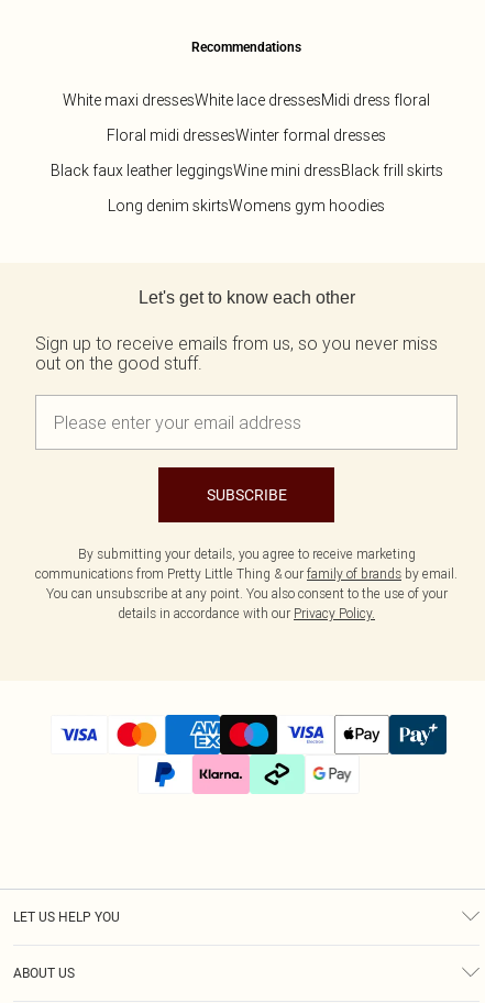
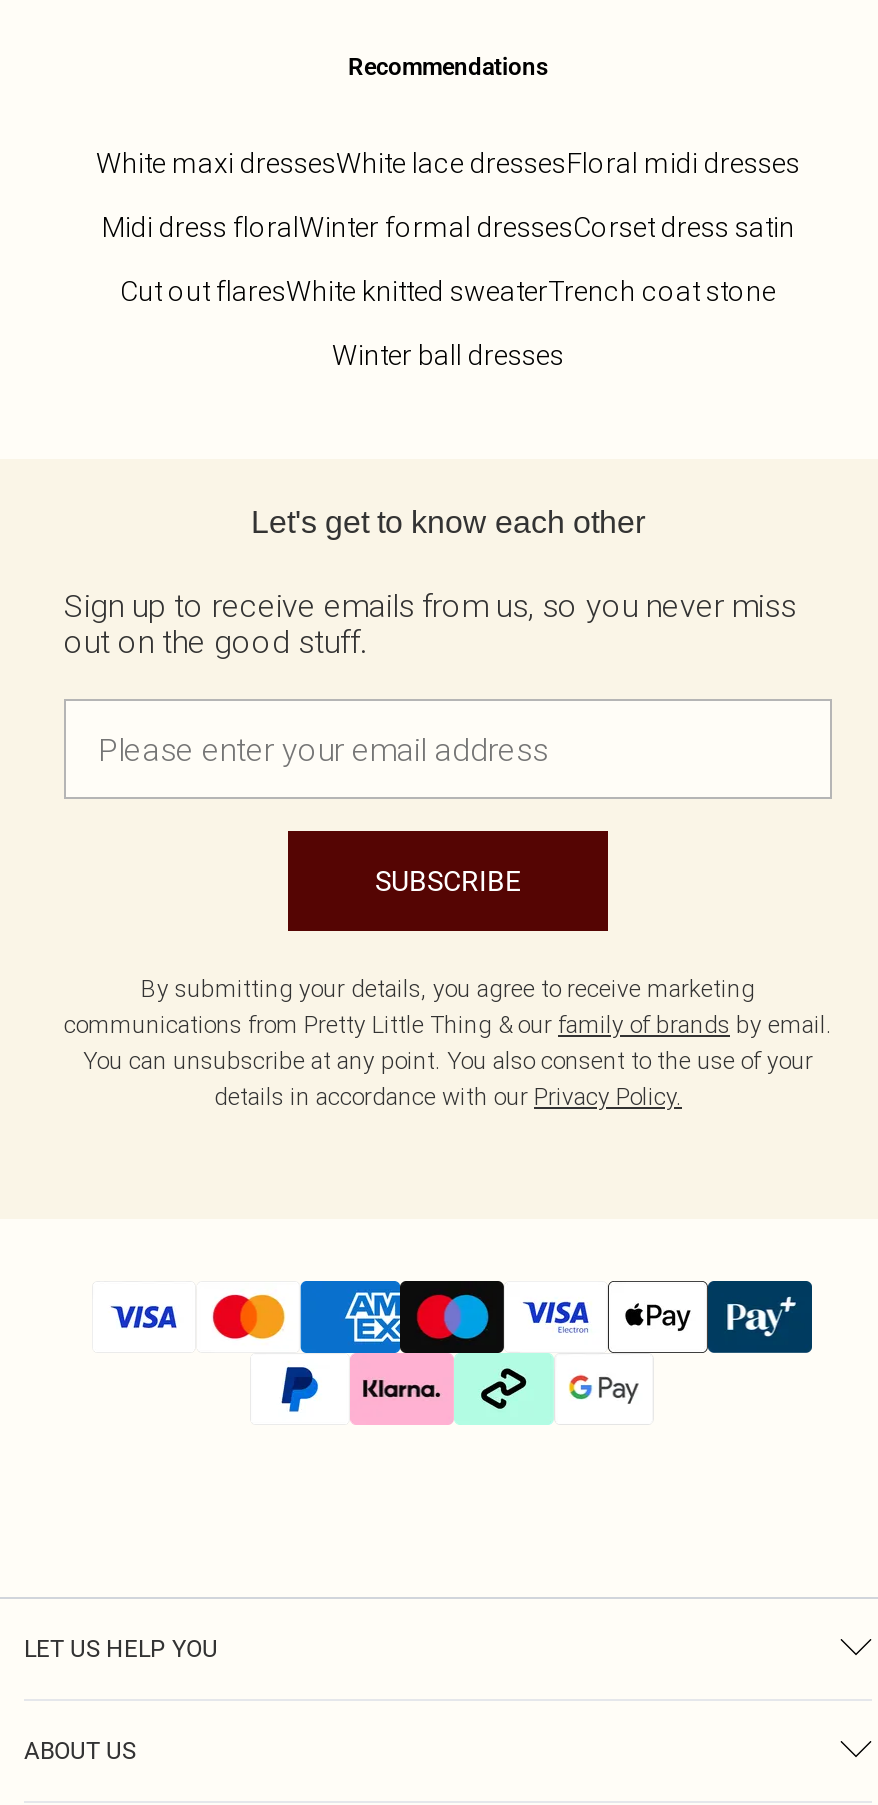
- White maxi dressesWhite lace dressesMidi dress floral
+ White maxi dressesWhite lace dressesFloral midi dresses

- Floral midi dressesWinter formal dresses
+ Midi dress floralWinter formal dressesCorset dress satin

- Black faux leather leggingsWine mini dressBlack frill skirts
+ Cut out flaresWhite knitted sweaterTrench coat stone

- Long denim skirtsWomens gym hoodies
+ Winter ball dresses
